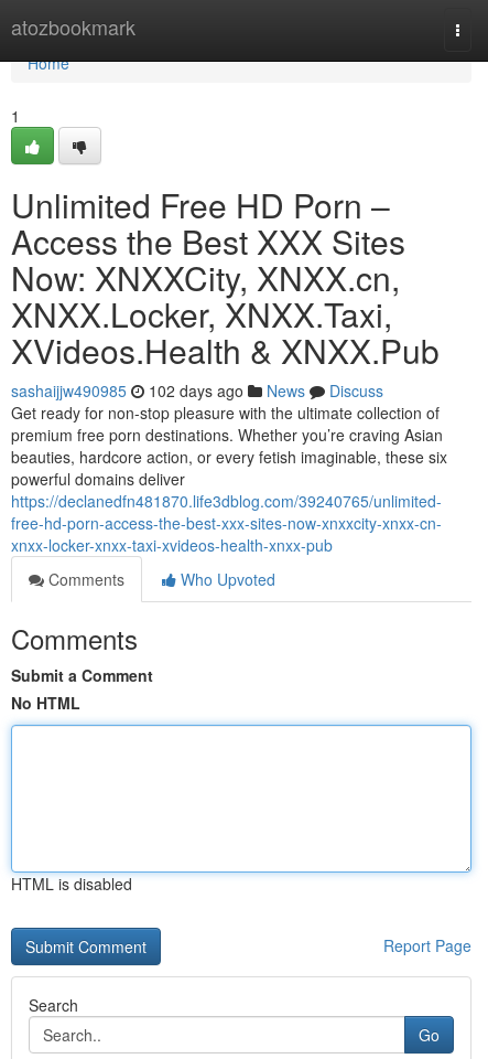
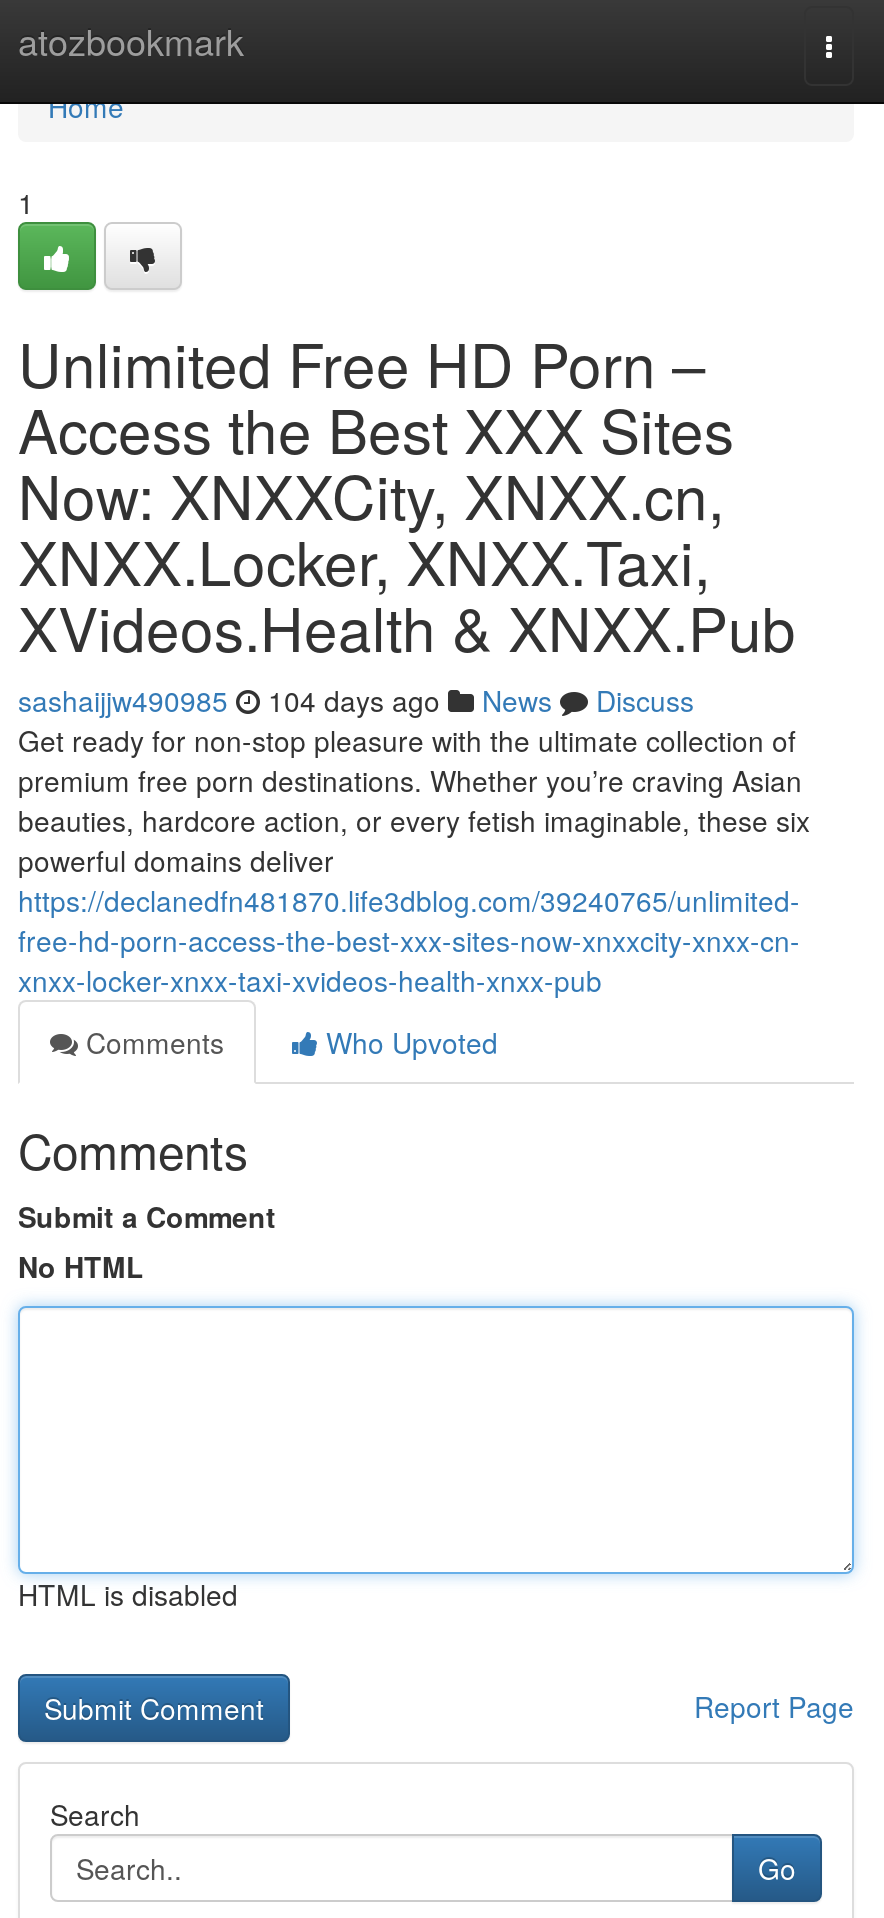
- sashaijjw490985 102 days ago News Discuss
+ sashaijjw490985 104 days ago News Discuss
